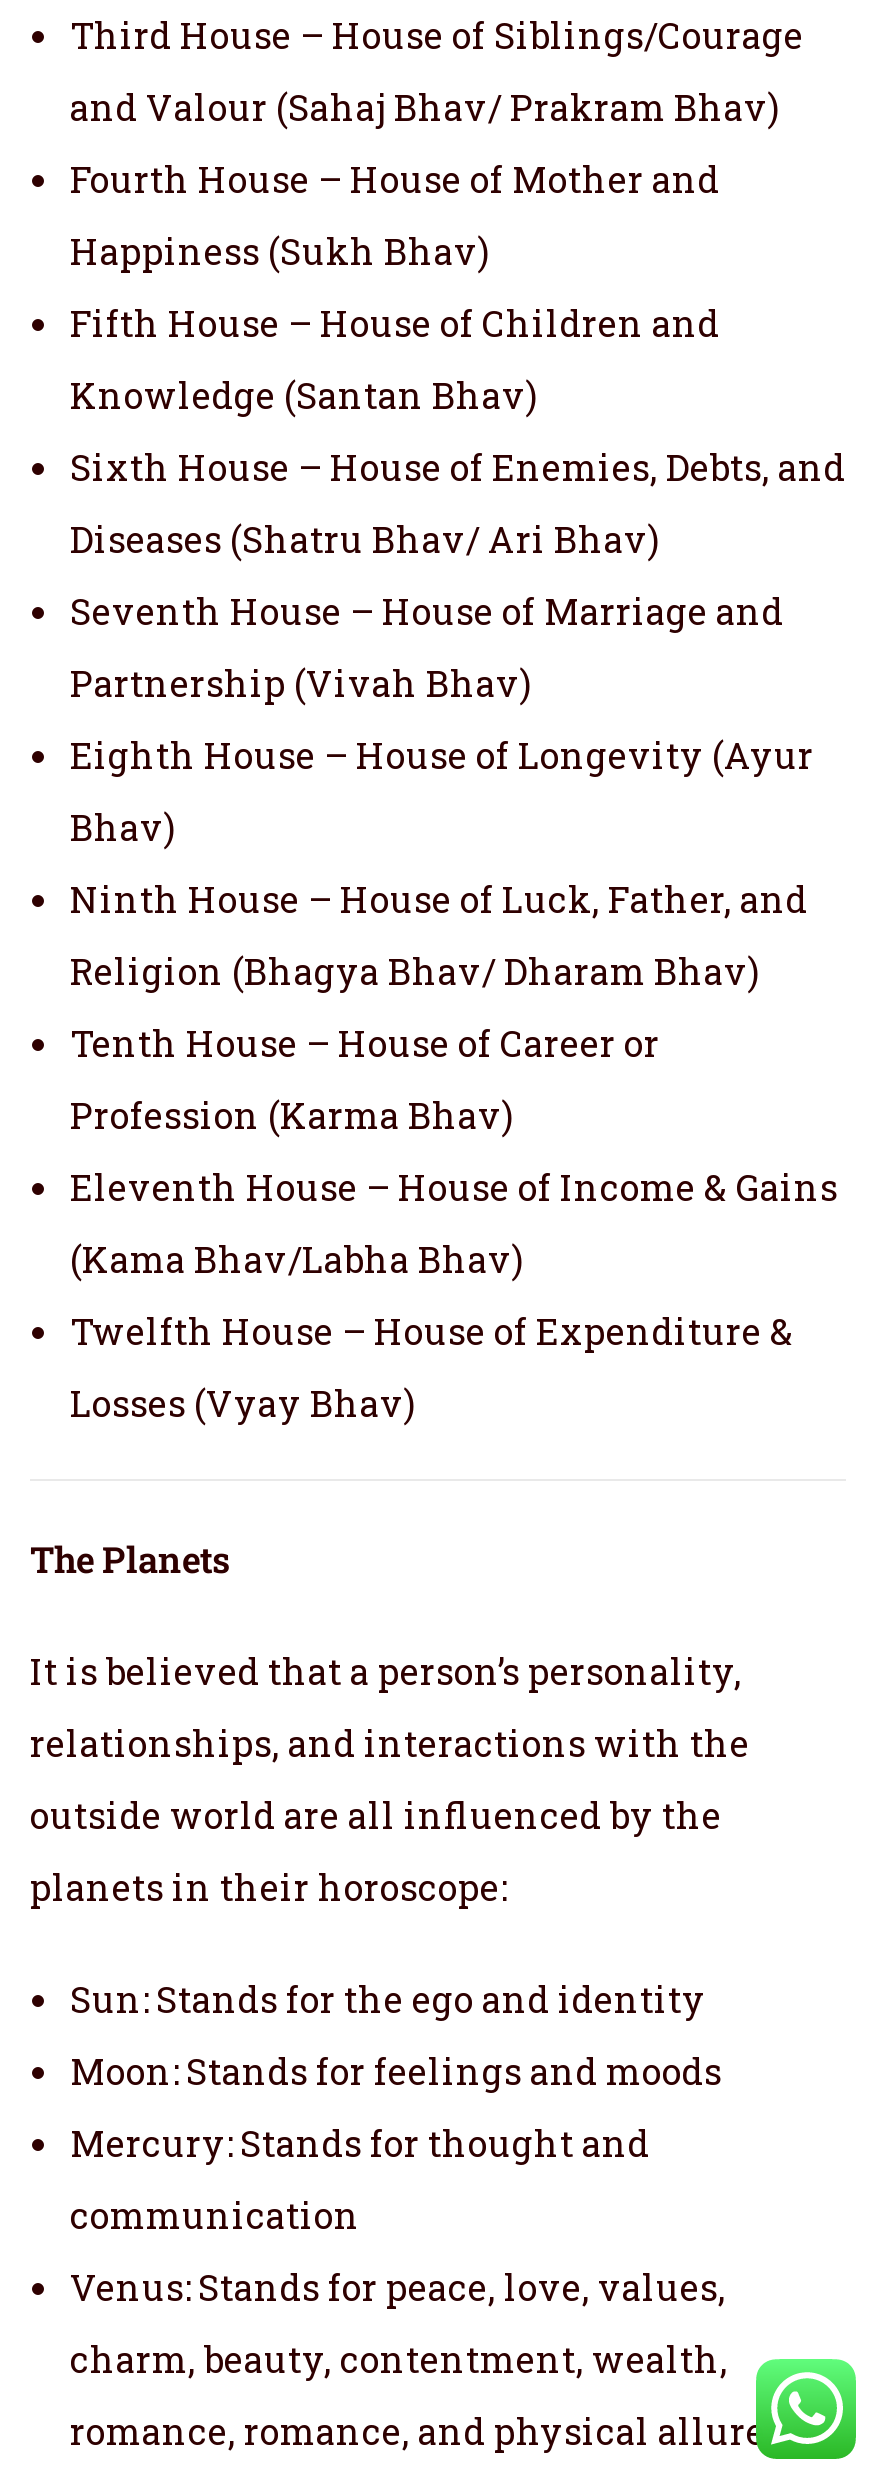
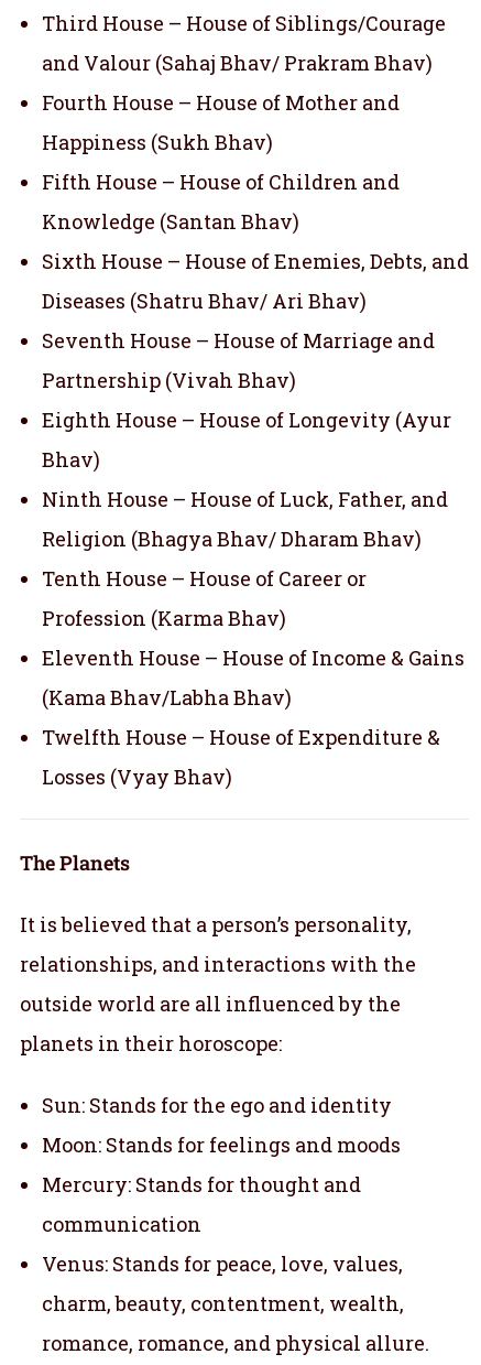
- [image]
